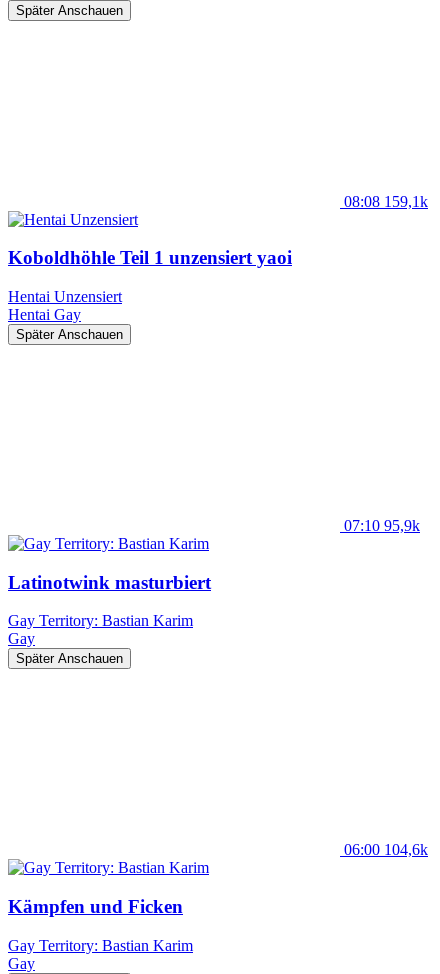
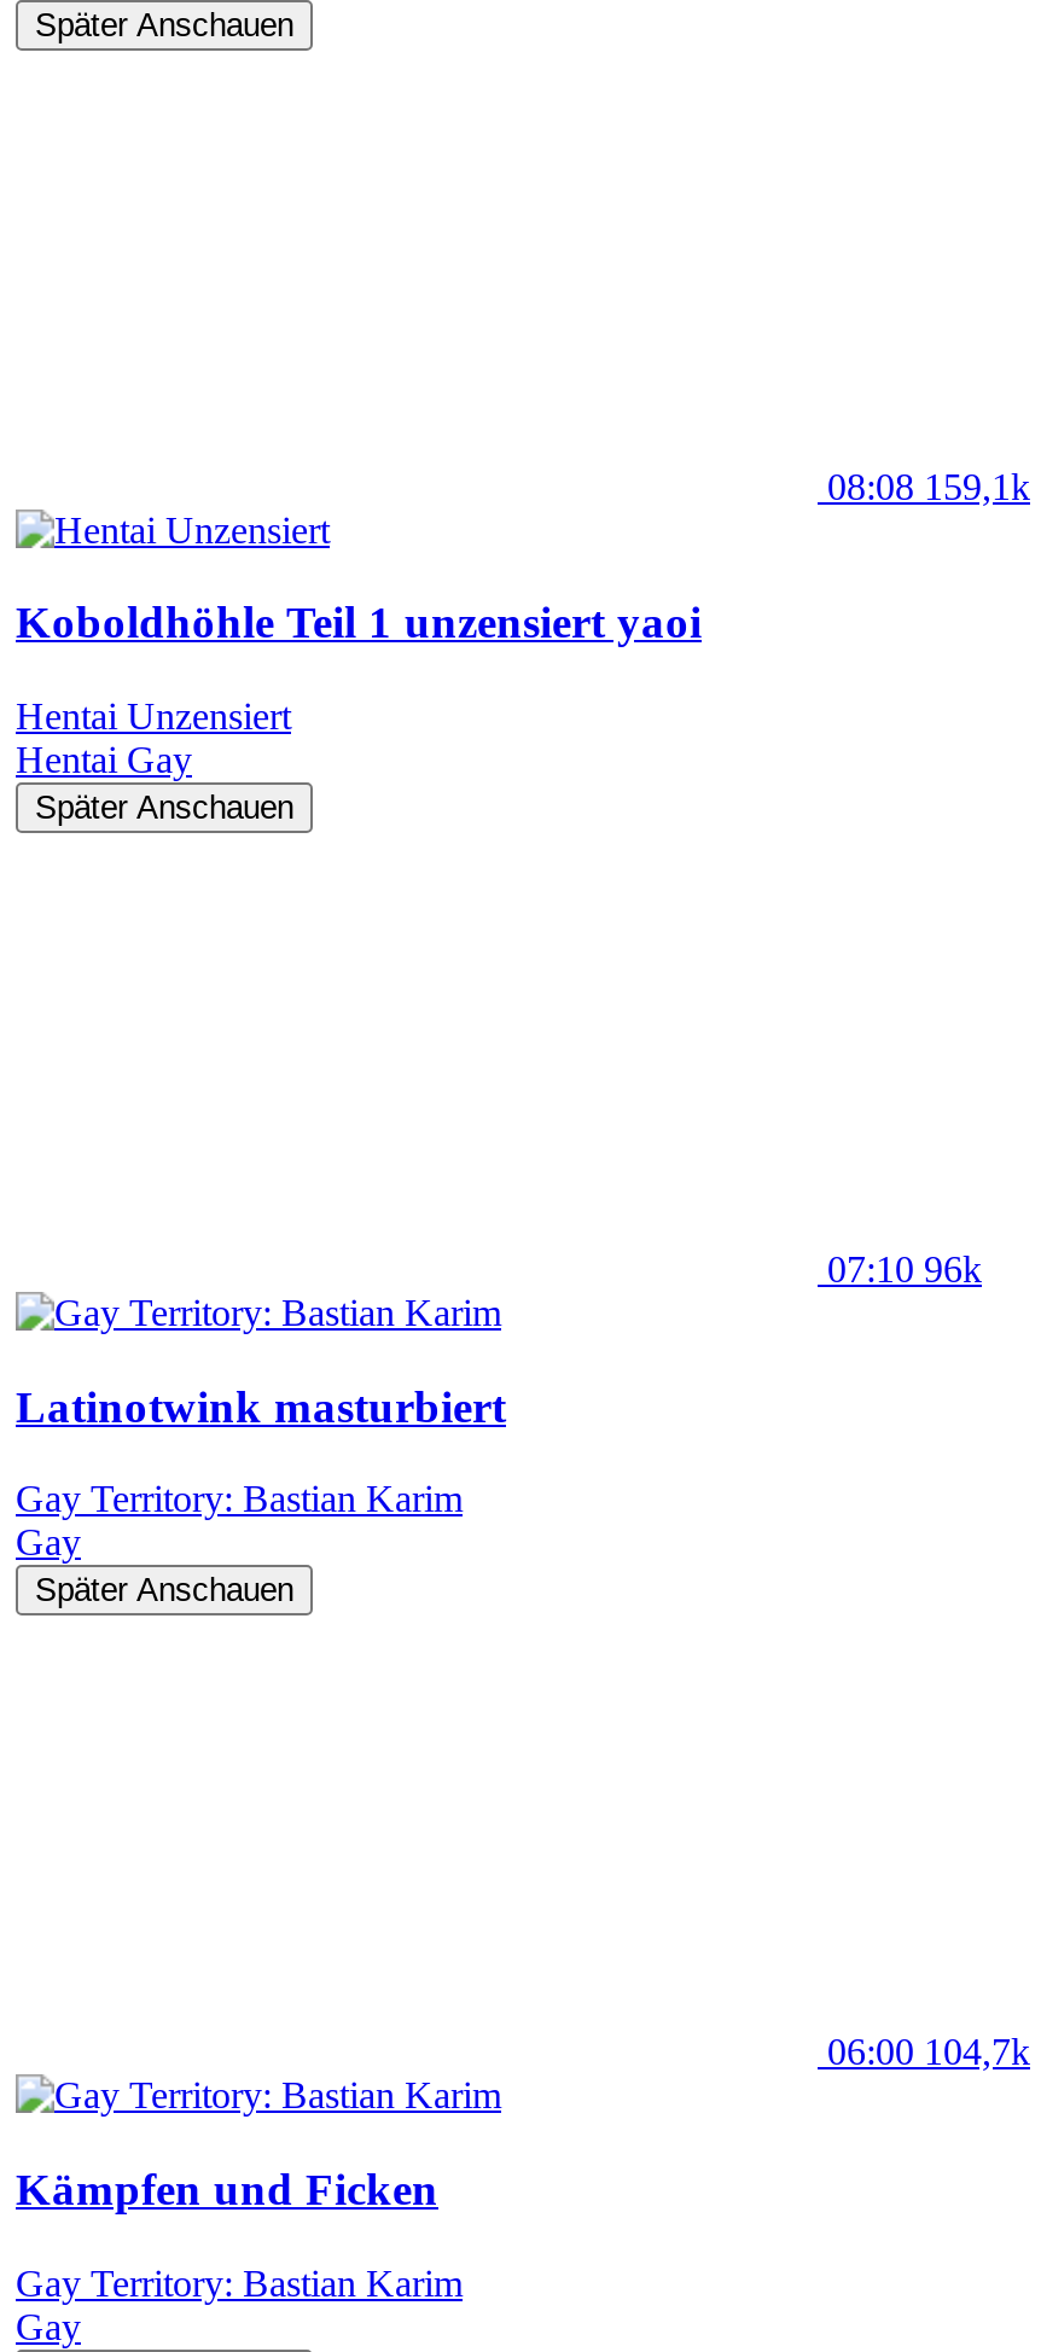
- 07:10 95,9k
+ 07:10 96k

- 06:00 104,6k
+ 06:00 104,7k
